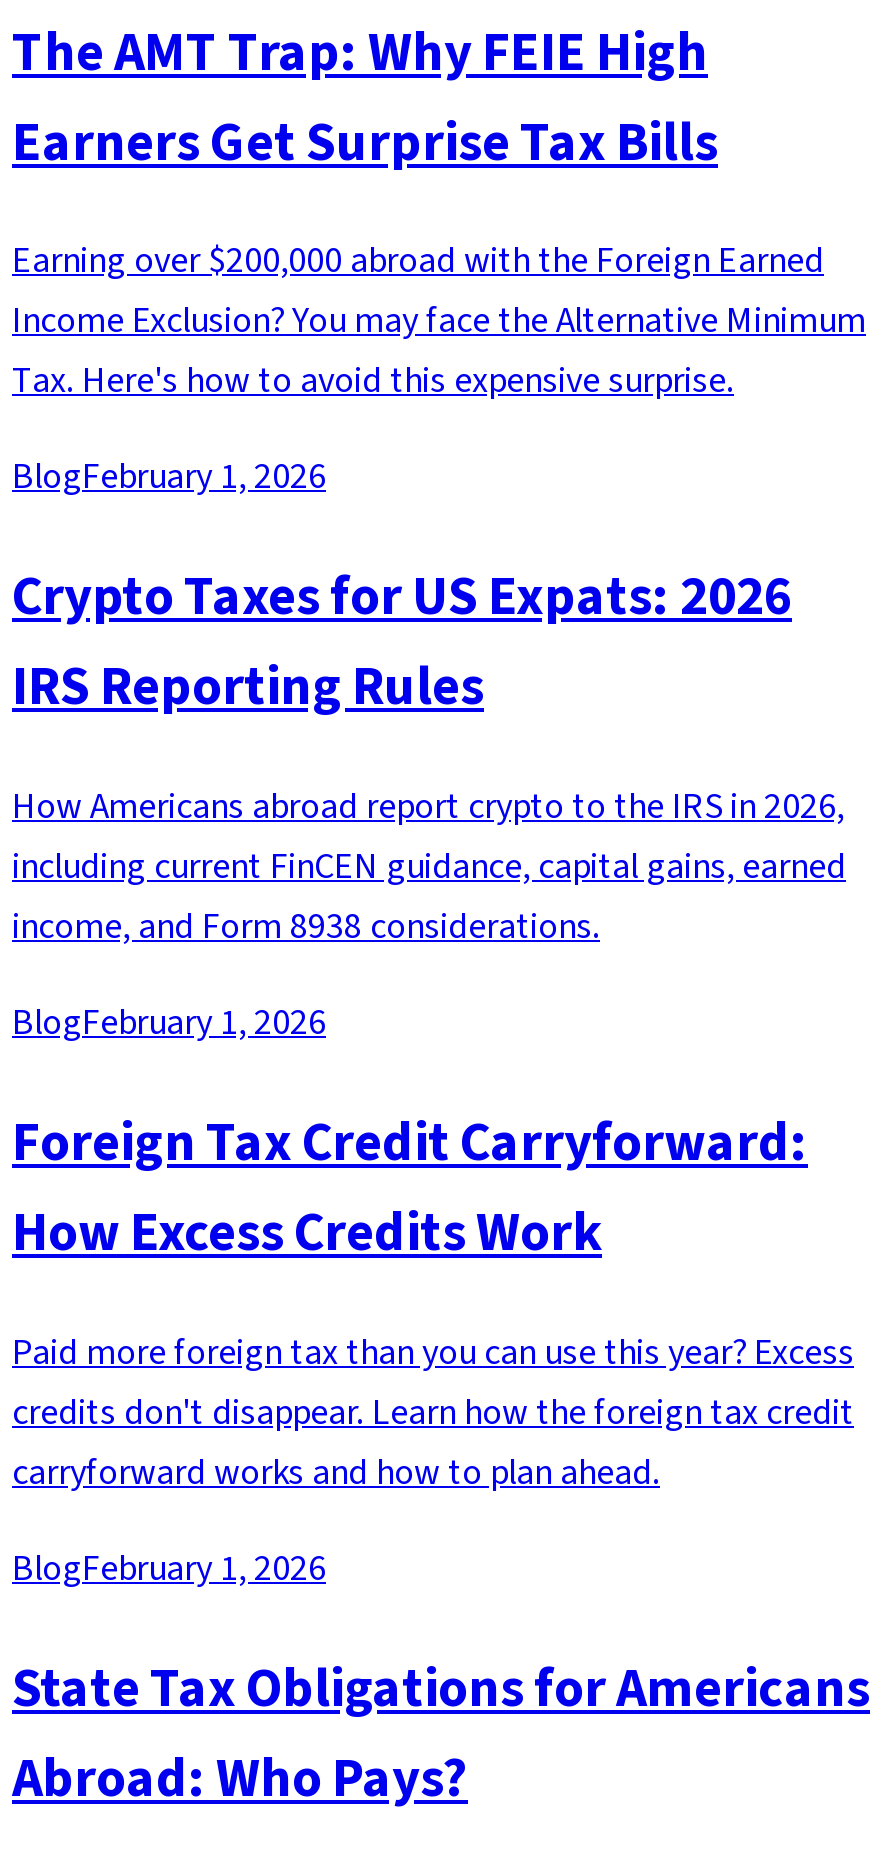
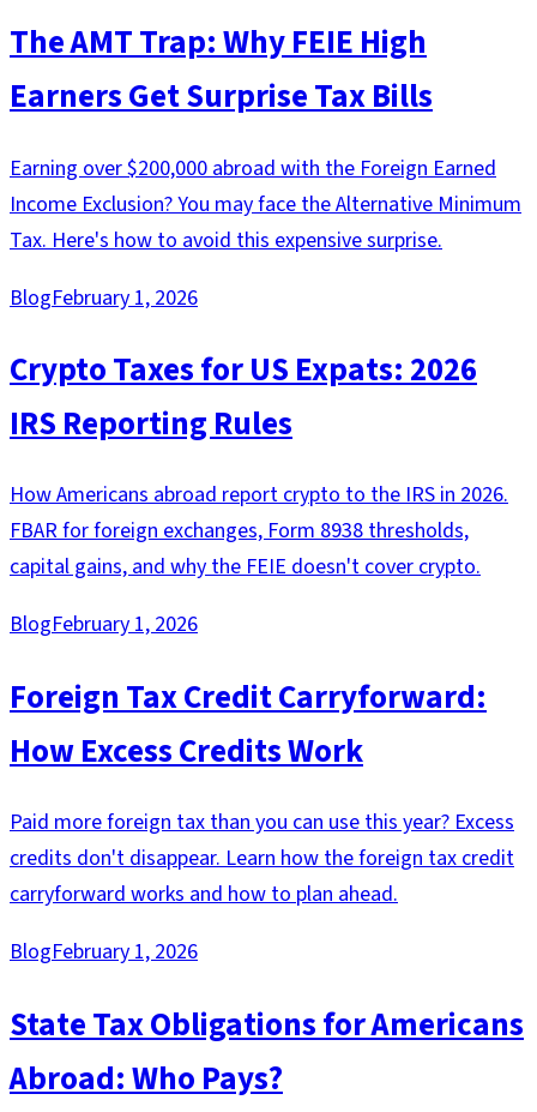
- How Americans abroad report crypto to the IRS in 2026,
- including current FinCEN guidance, capital gains, earned
- income, and Form 8938 considerations.
+ How Americans abroad report crypto to the IRS in 2026.
+ FBAR for foreign exchanges, Form 8938 thresholds,
+ capital gains, and why the FEIE doesn't cover crypto.
